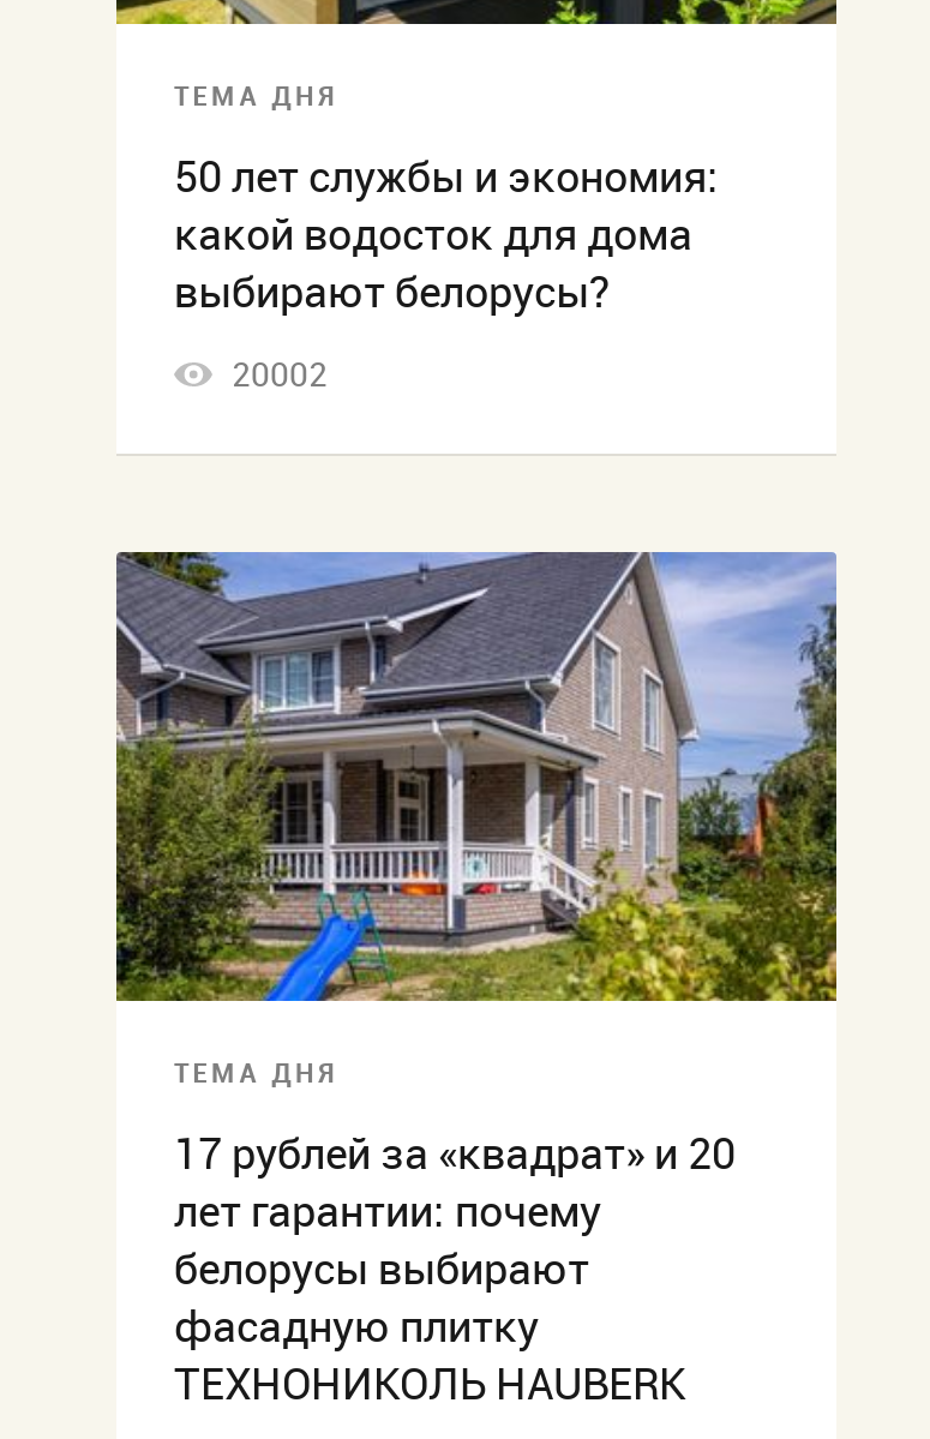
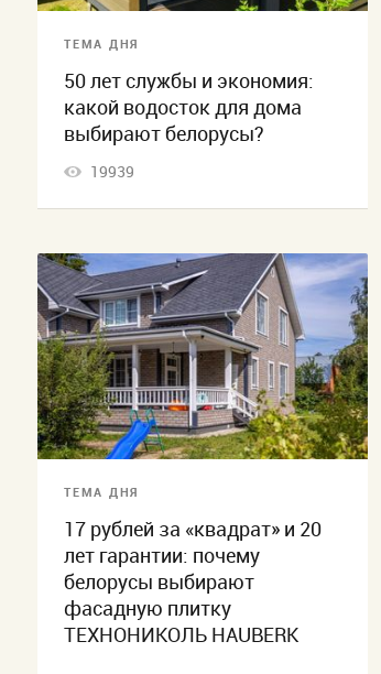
- 20002
+ 19939
